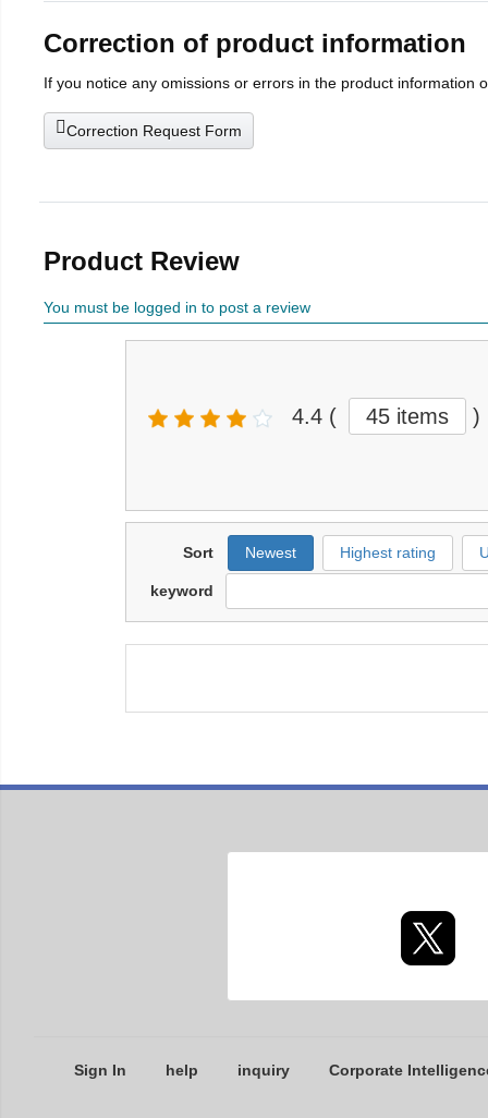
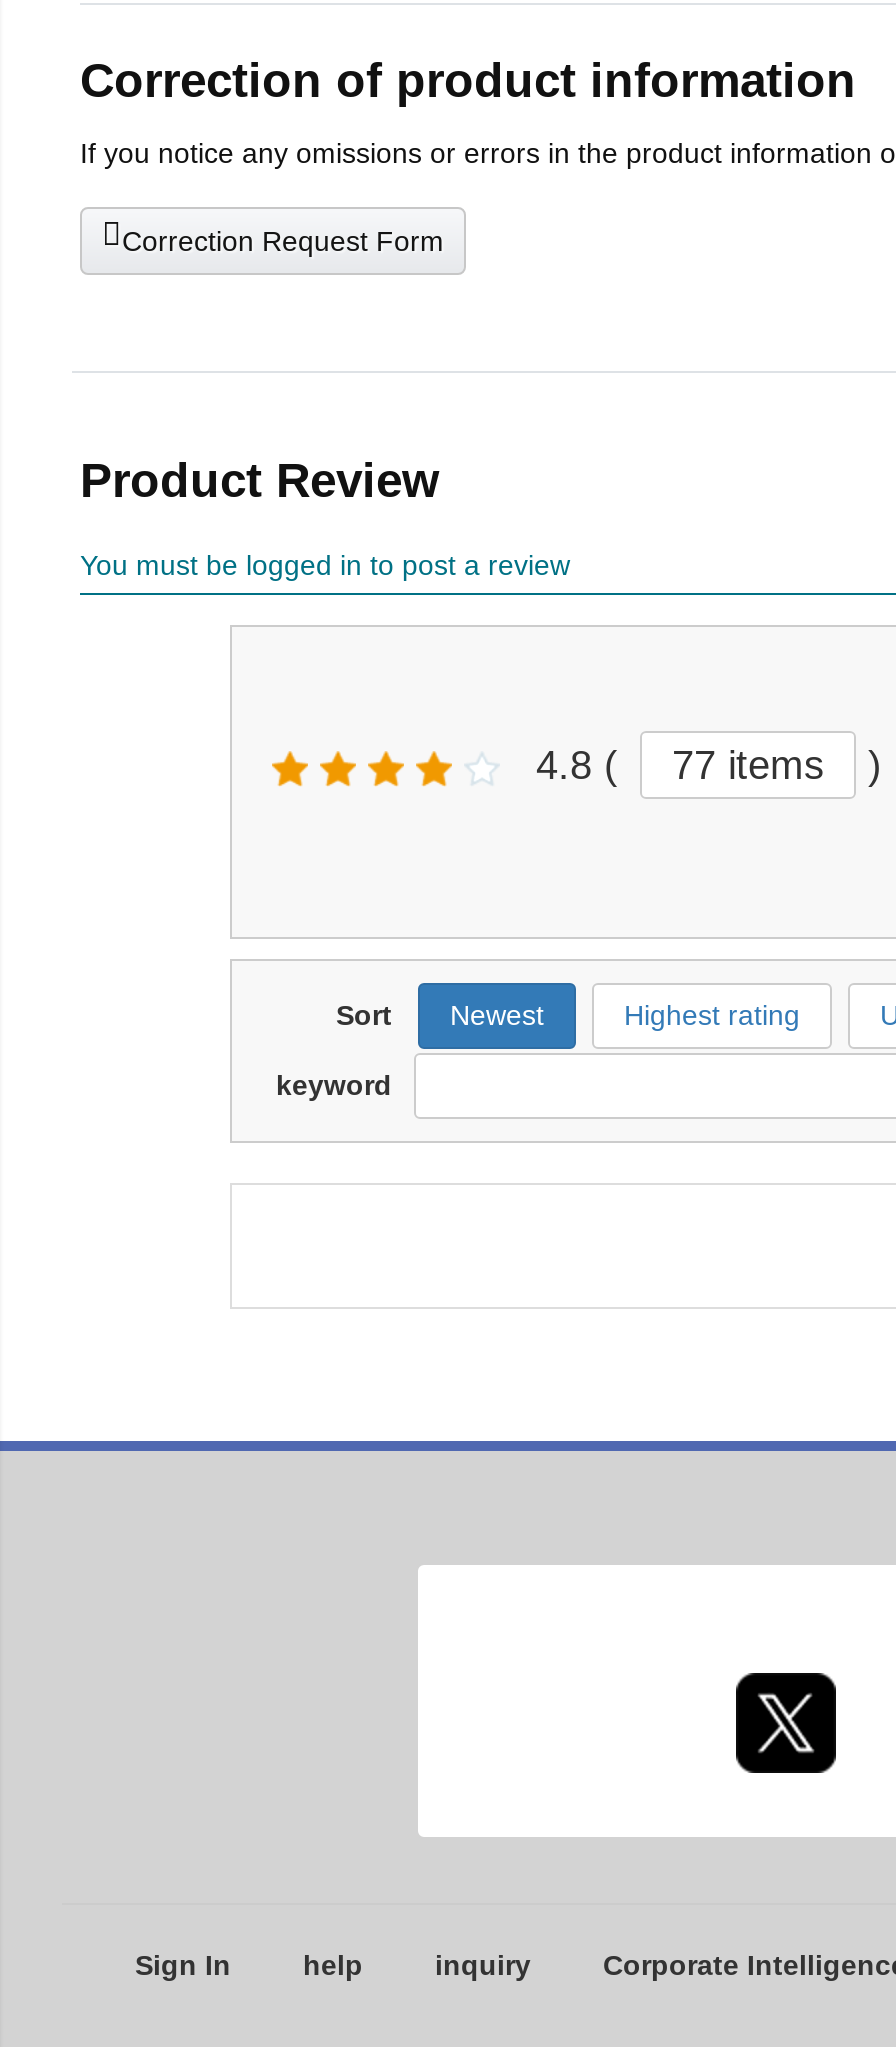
- 4.4 (
+ 4.8 (

- 45 items
+ 77 items
